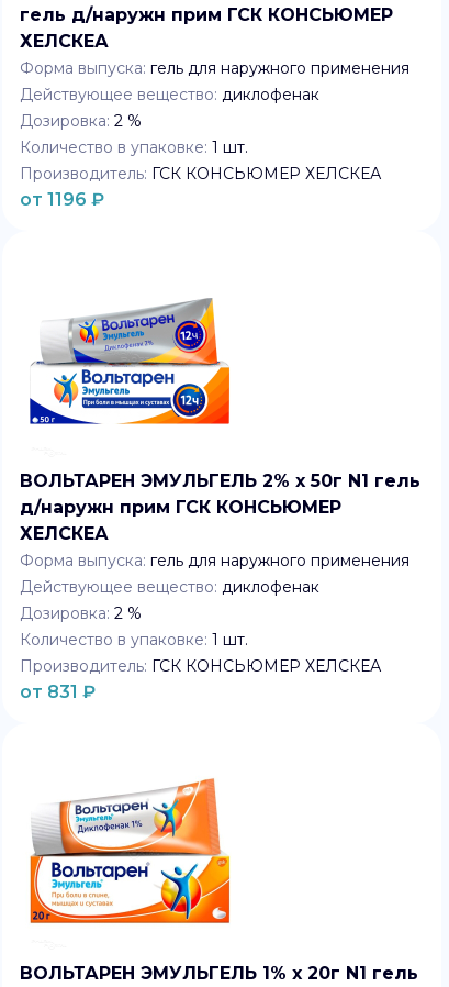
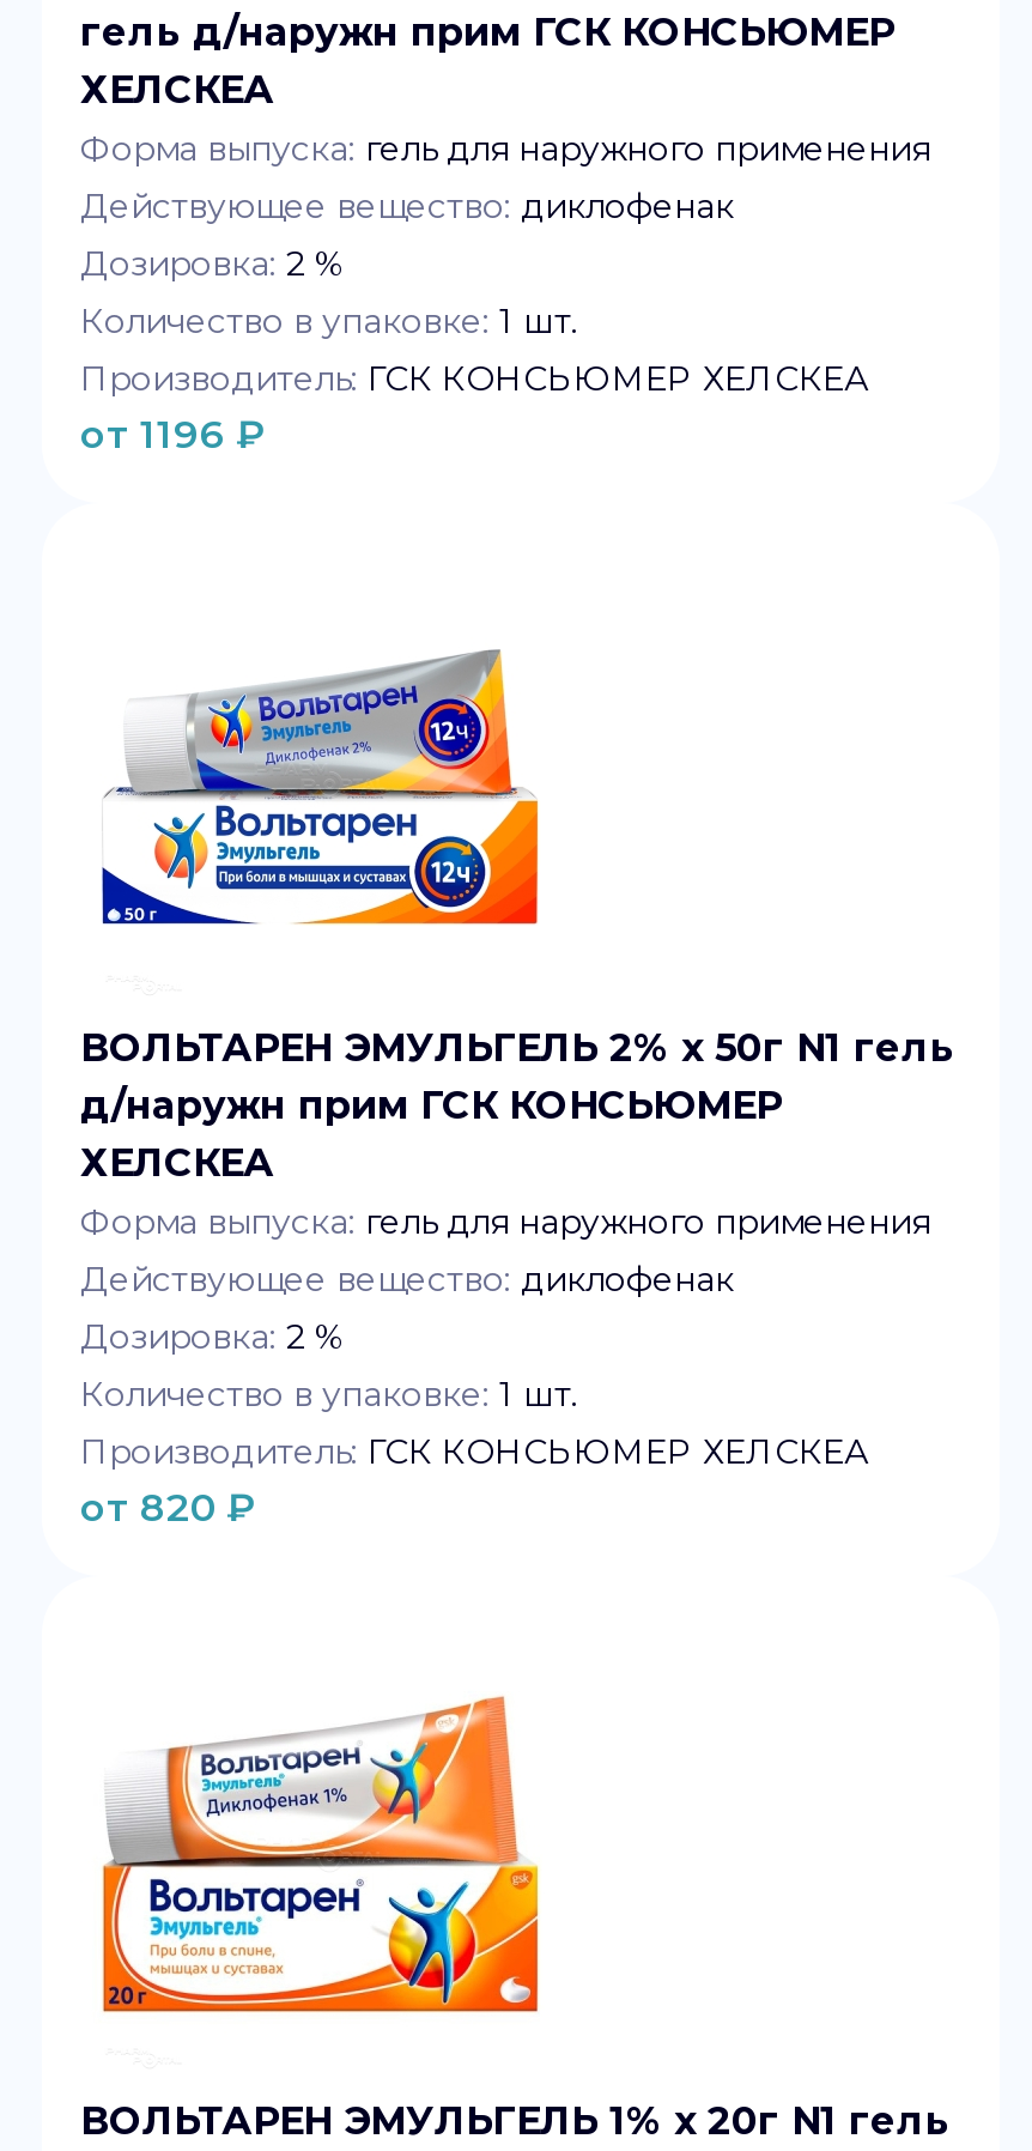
- от 831 ₽
+ от 820 ₽
